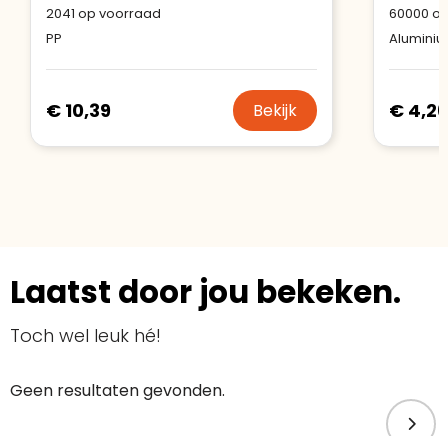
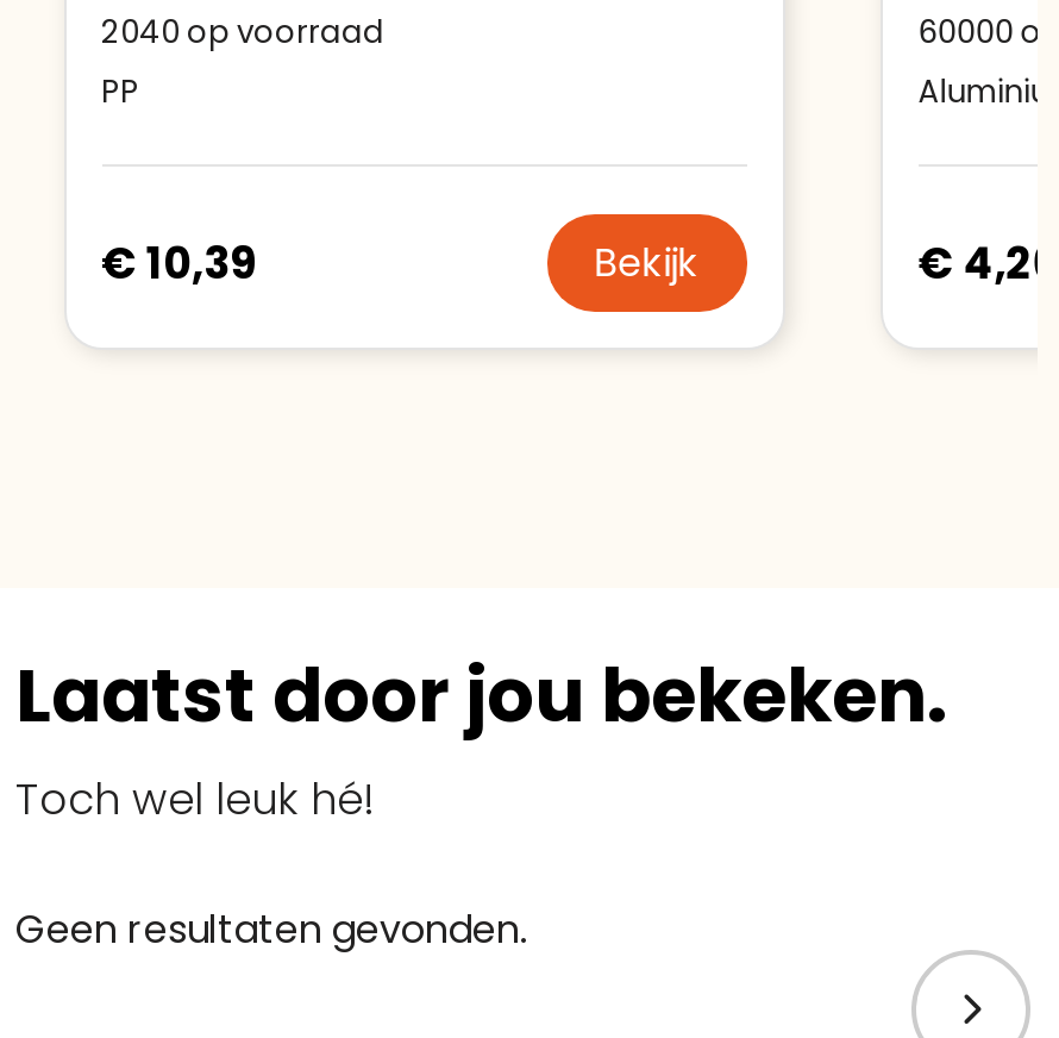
- 2041 op voorraad
+ 2040 op voorraad
